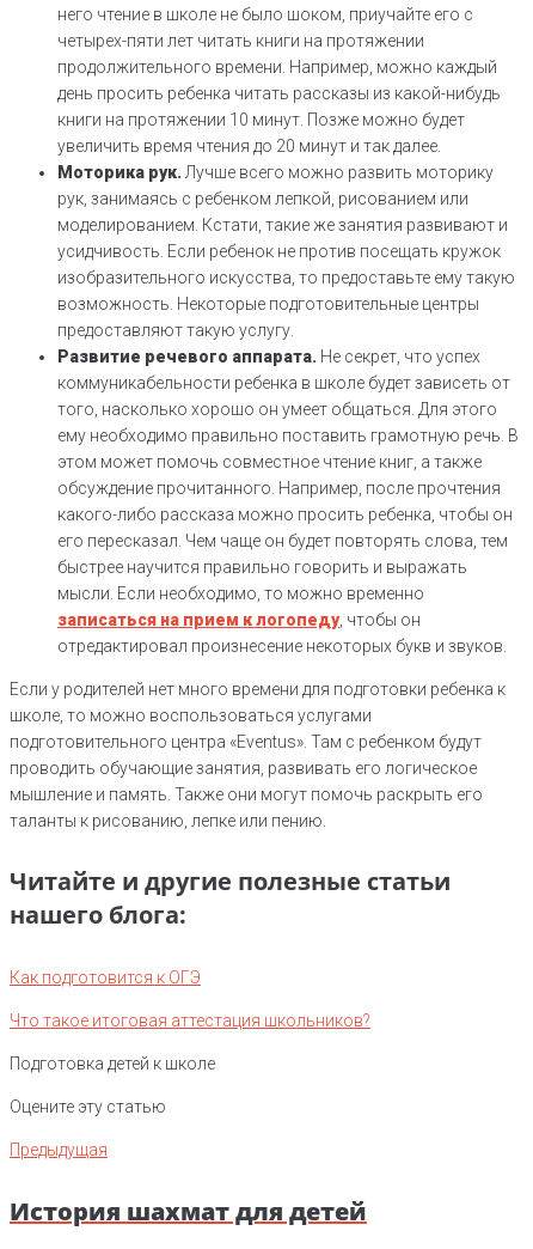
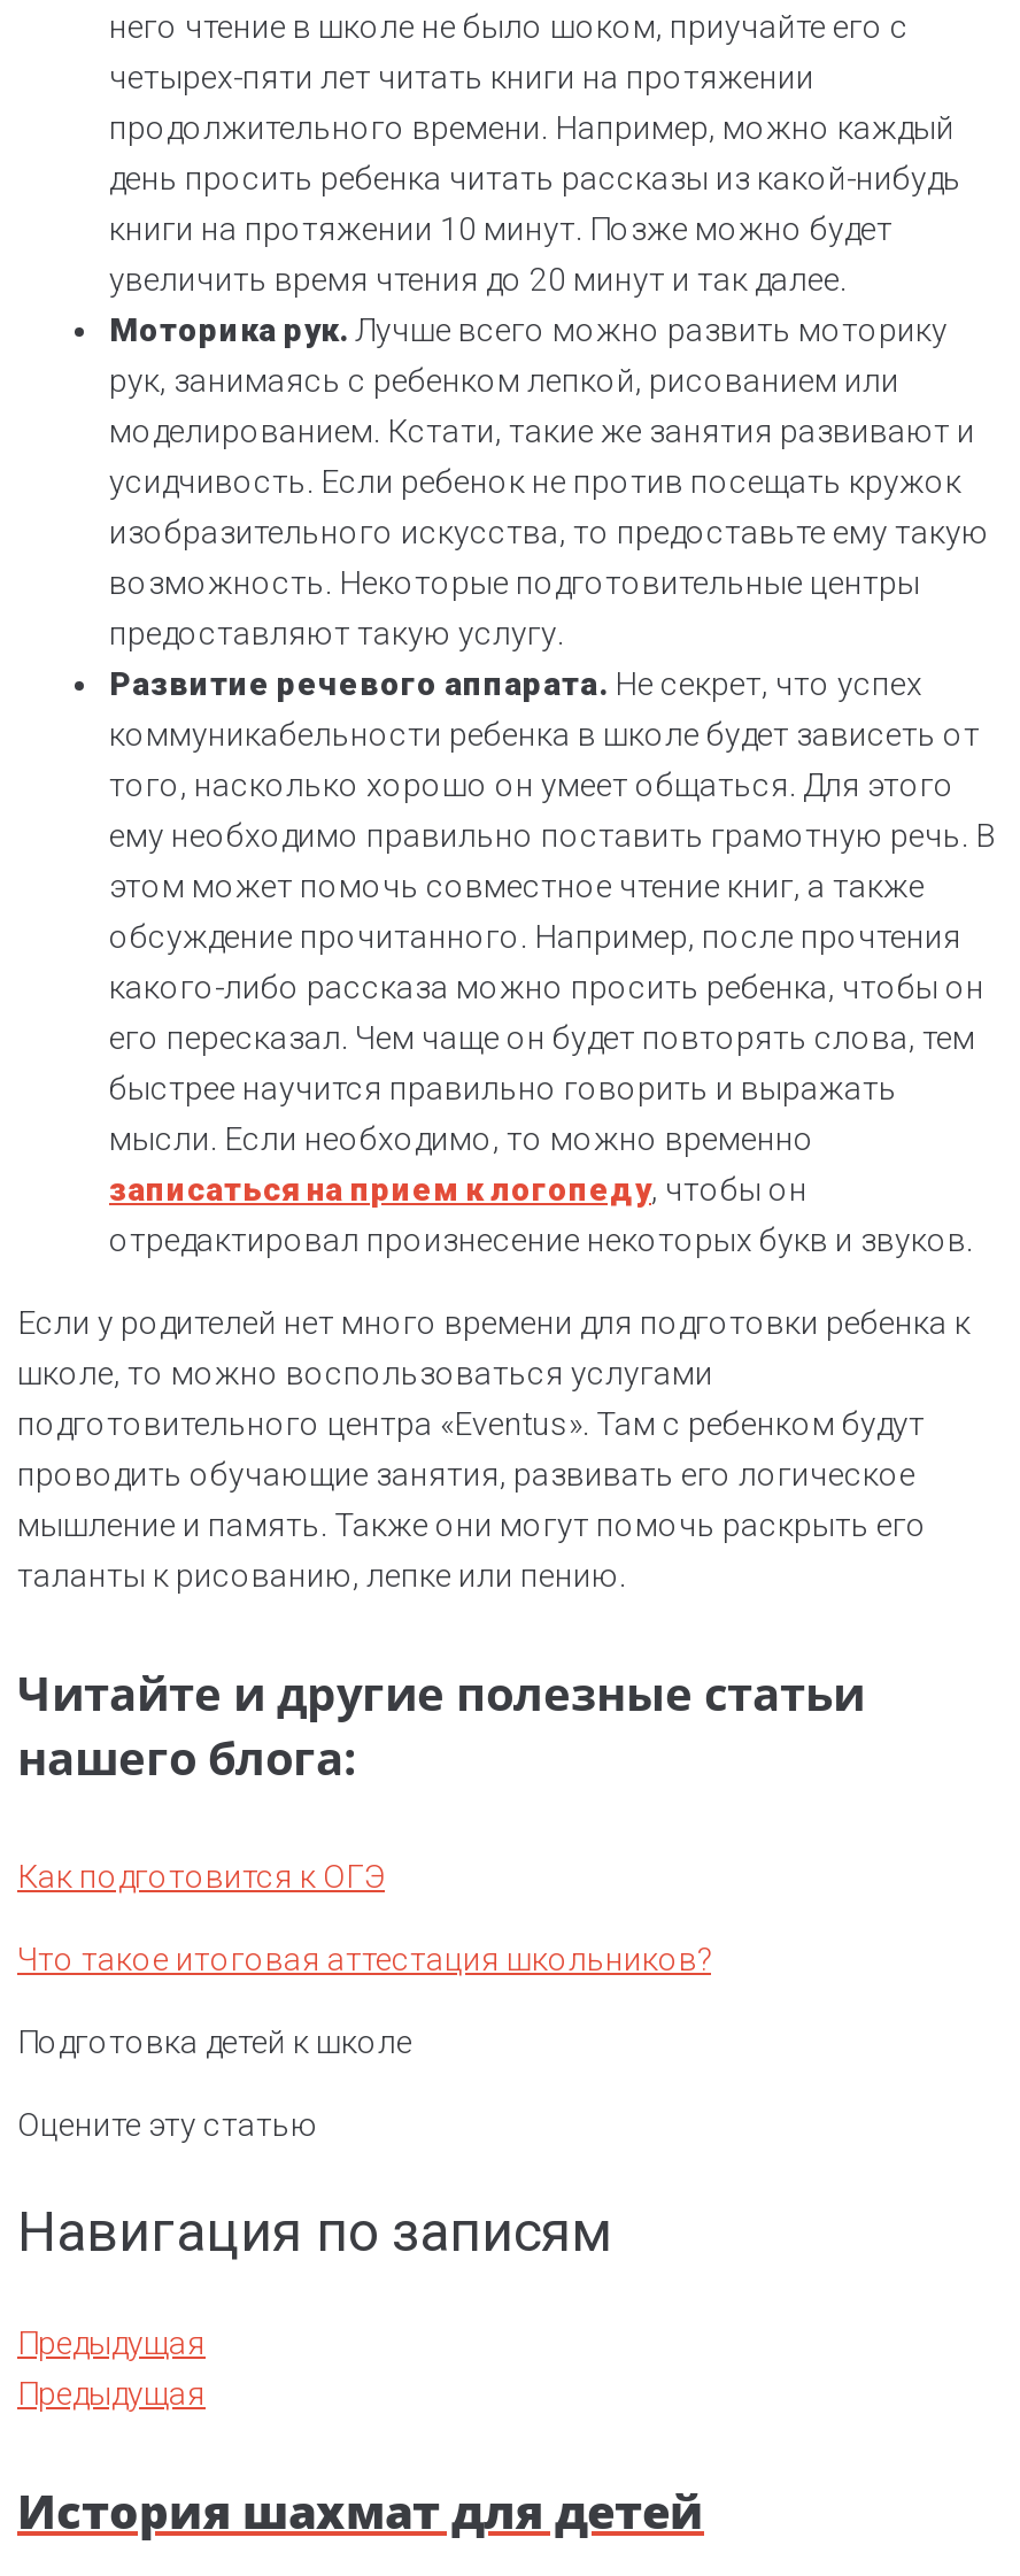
+ Навигация по записям
+ Предыдущая
